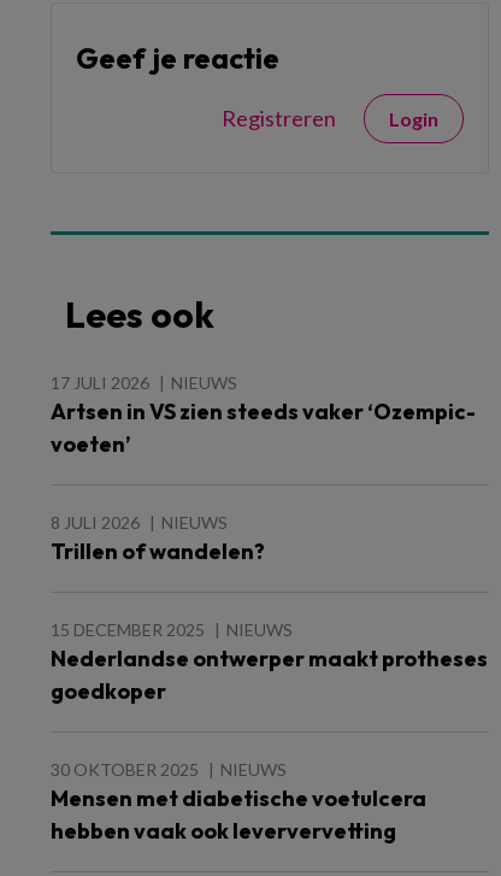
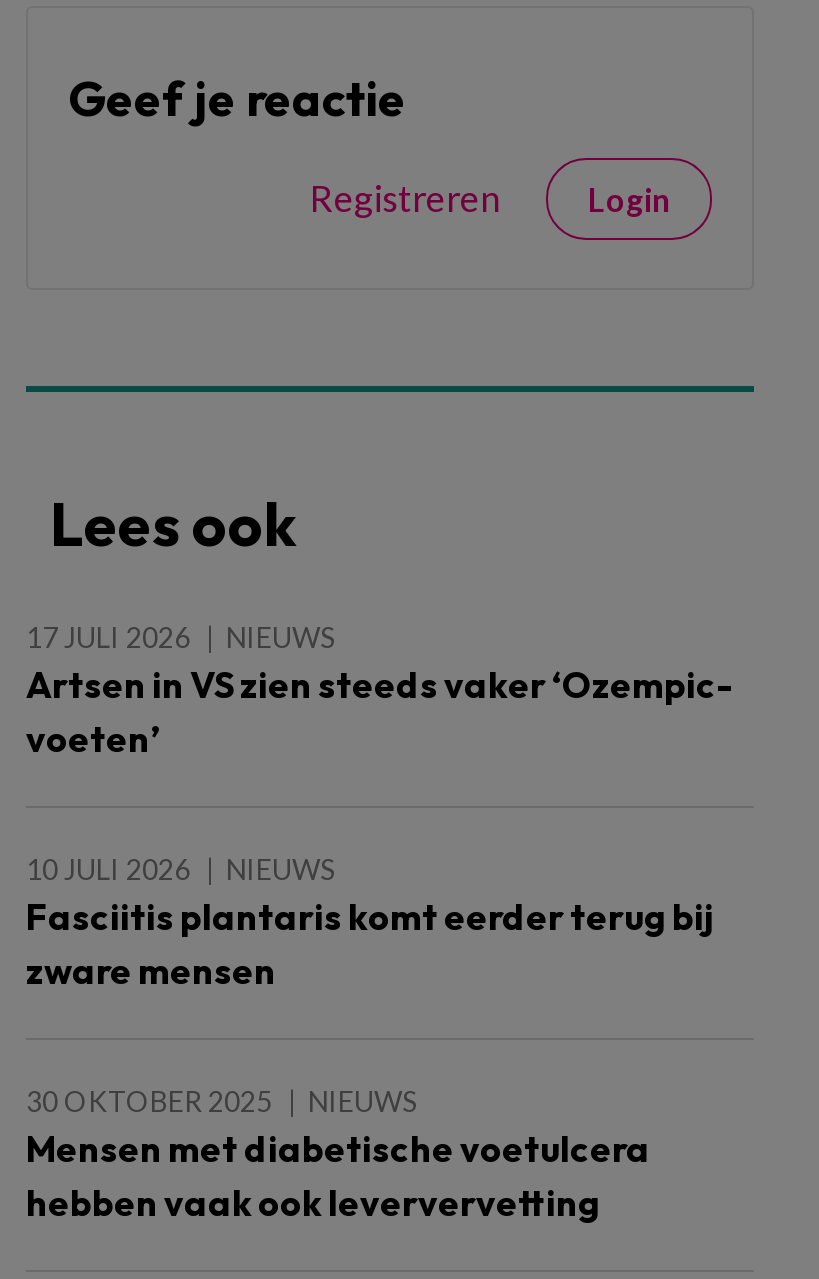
- 8 JULI 2026 NIEUWS
+ 10 JULI 2026 NIEUWS

- Trillen of wandelen?
- 15 DECEMBER 2025
- NIEUWS
- Nederlandse ontwerper maakt protheses
- goedkoper
+ Fasciitis plantaris komt eerder terug bij
+ zware mensen
